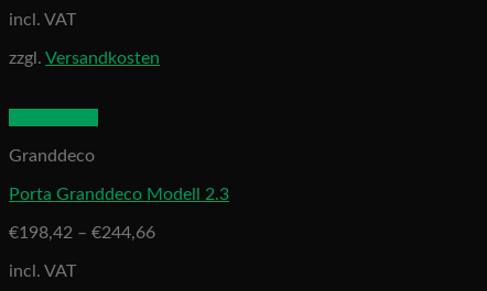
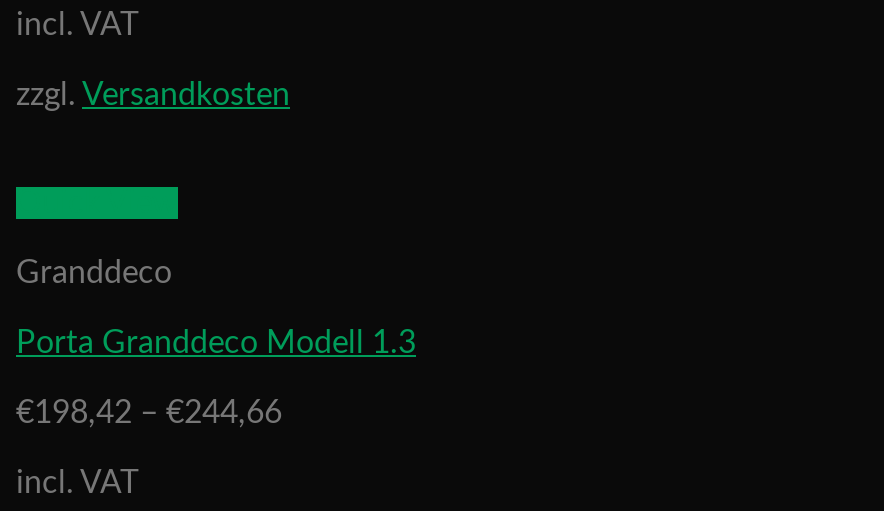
- Porta Granddeco Modell 2.3
+ Porta Granddeco Modell 1.3
